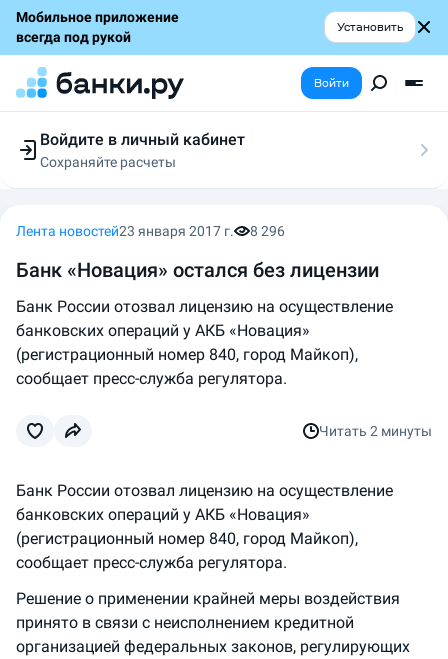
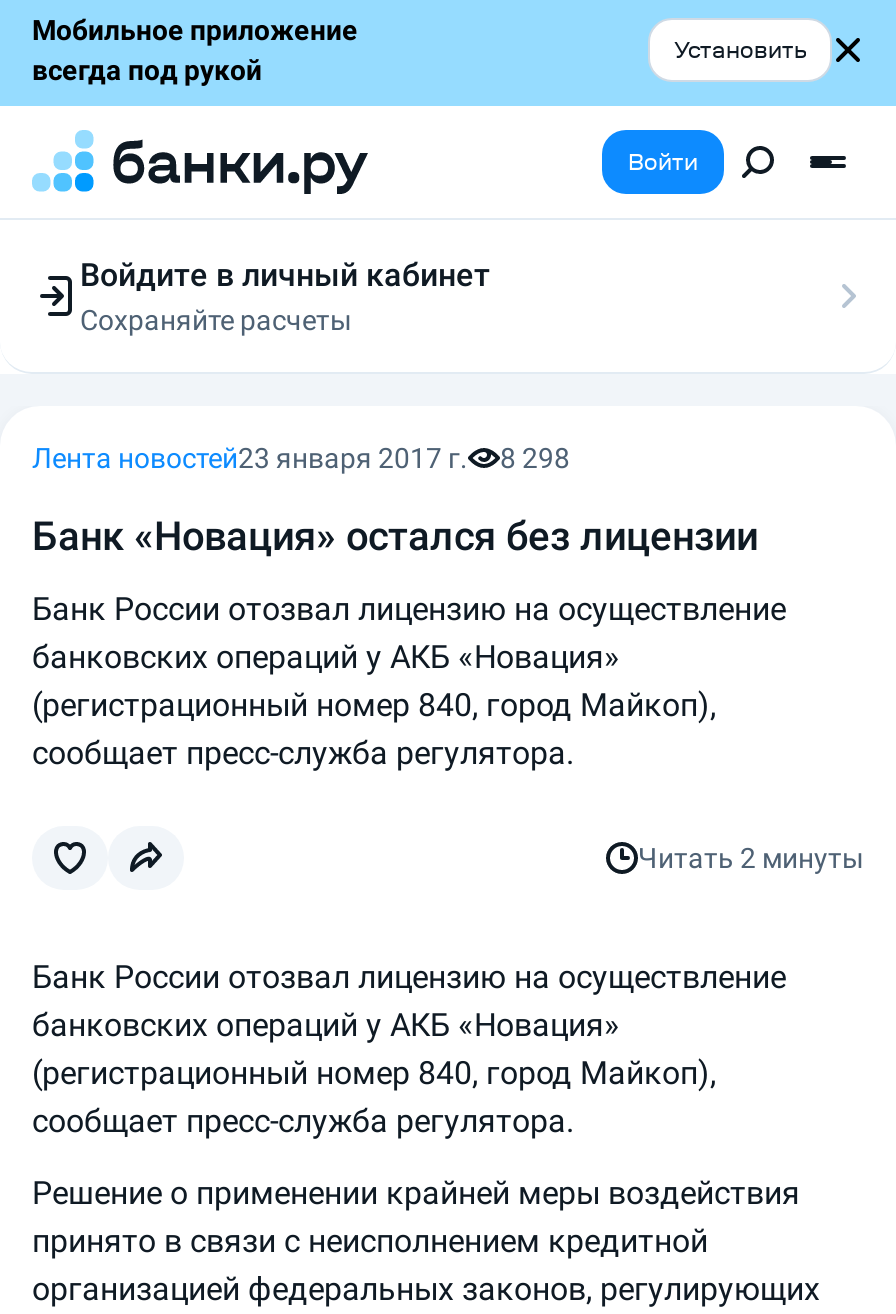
- Лента новостей23 января 2017 г. 8 296
+ Лента новостей23 января 2017 г. 8 298
